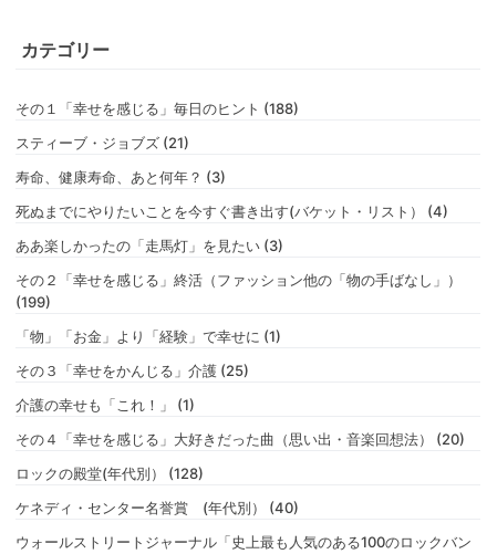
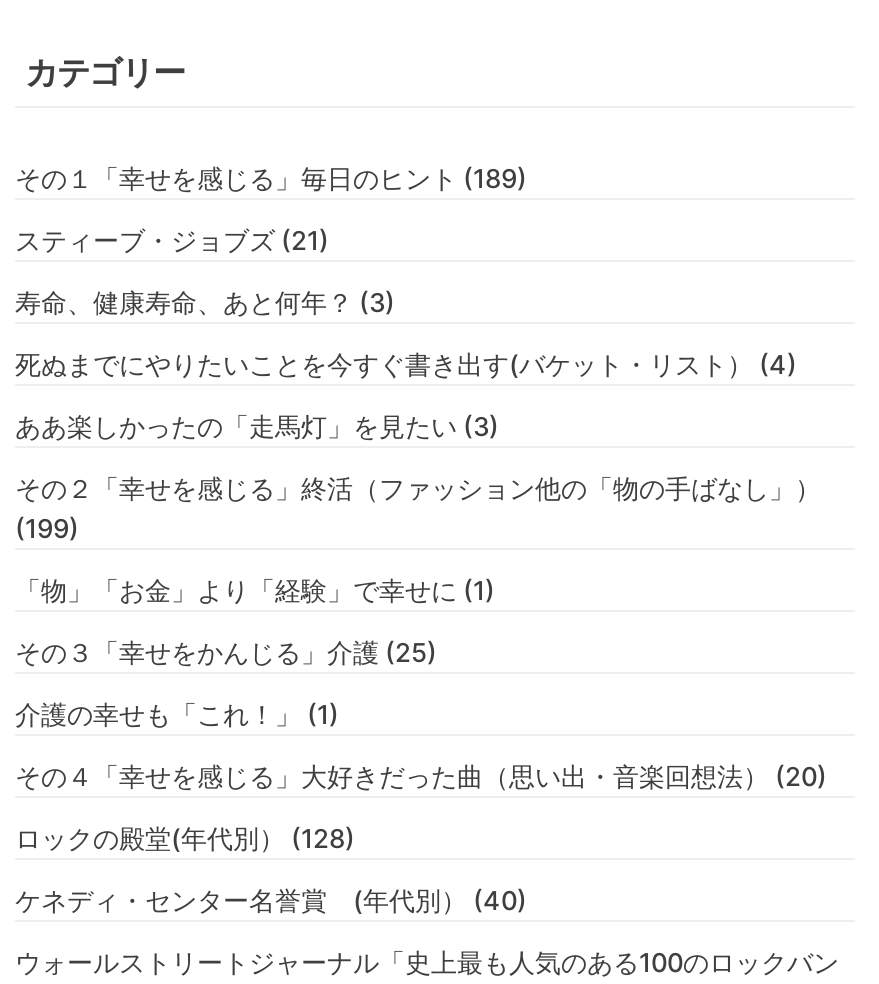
- その１「幸せを感じる」毎日のヒント (188)
+ その１「幸せを感じる」毎日のヒント (189)
